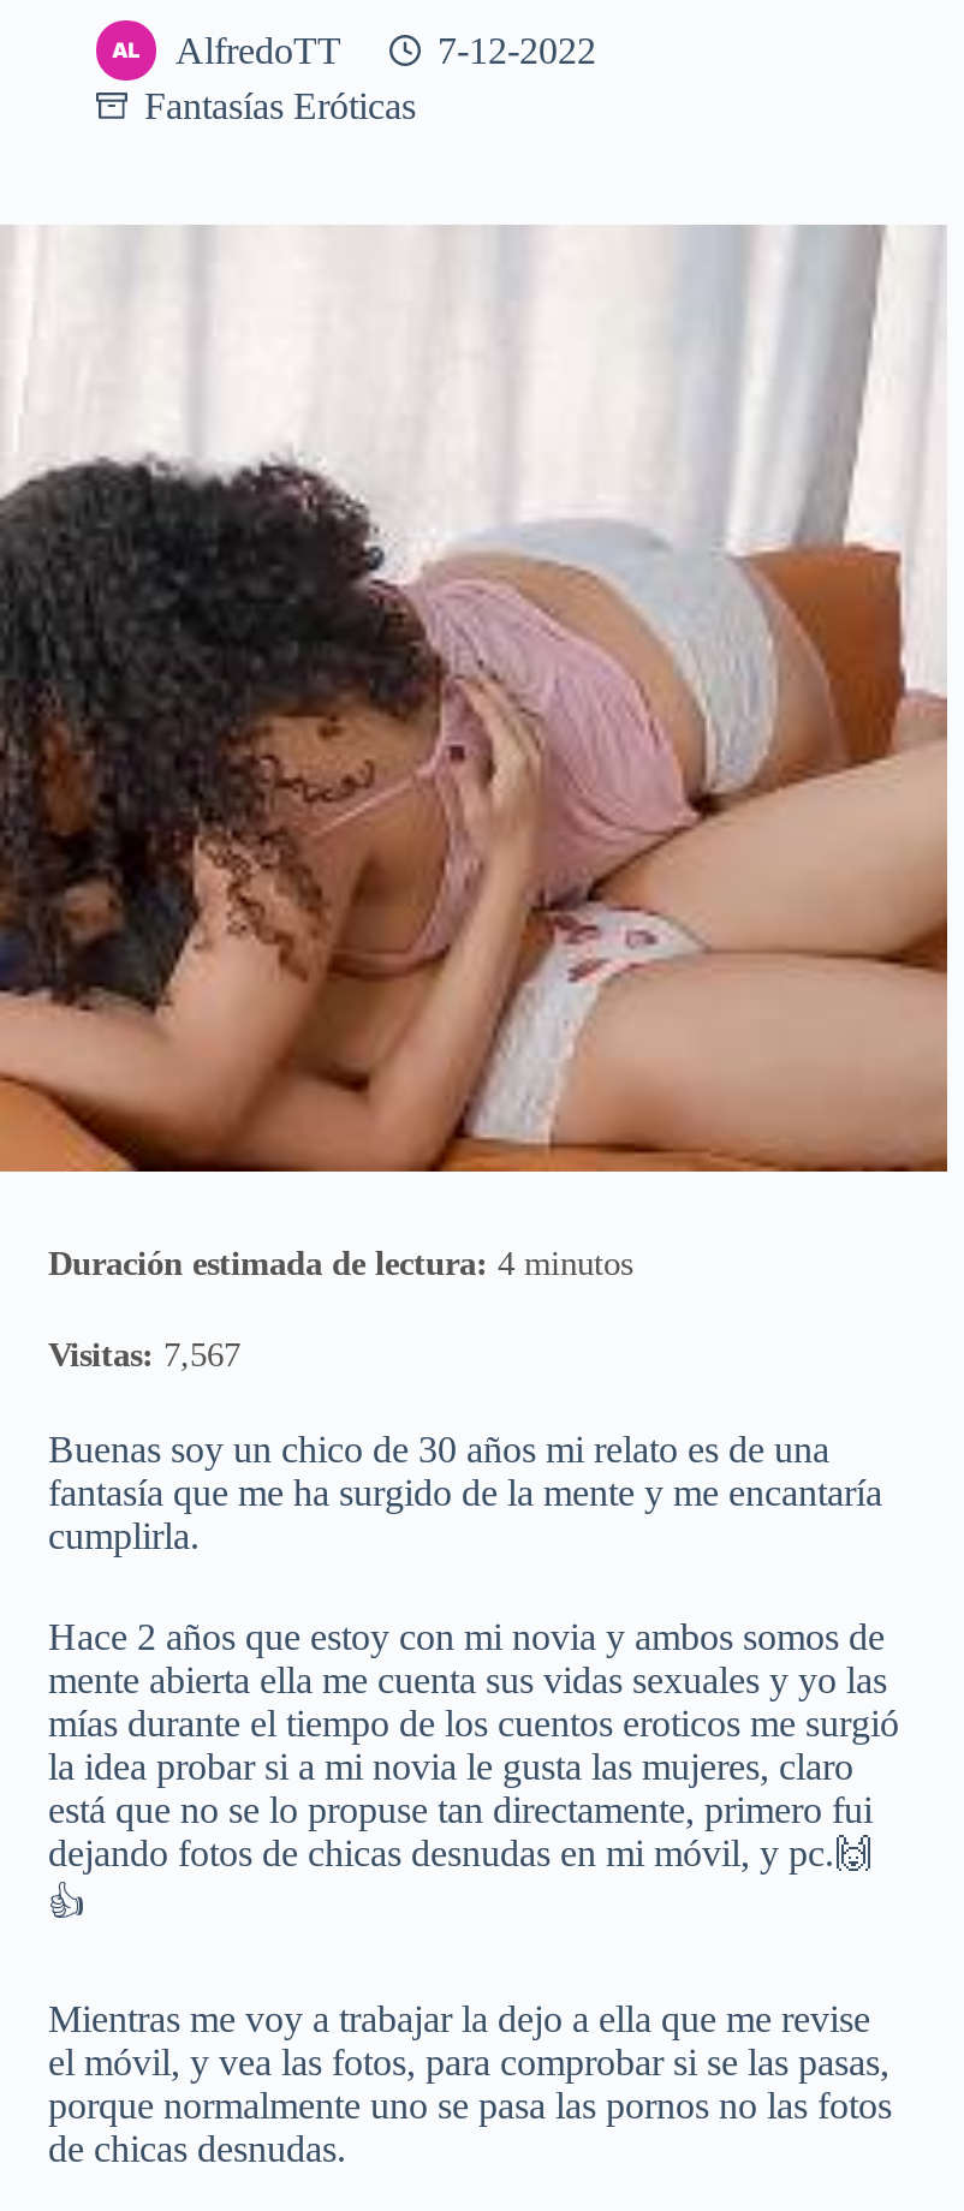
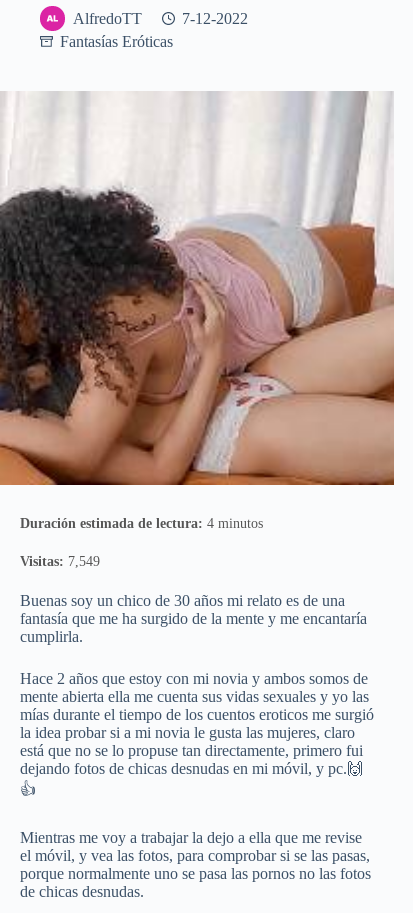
- Visitas: 7,567
+ Visitas: 7,549
